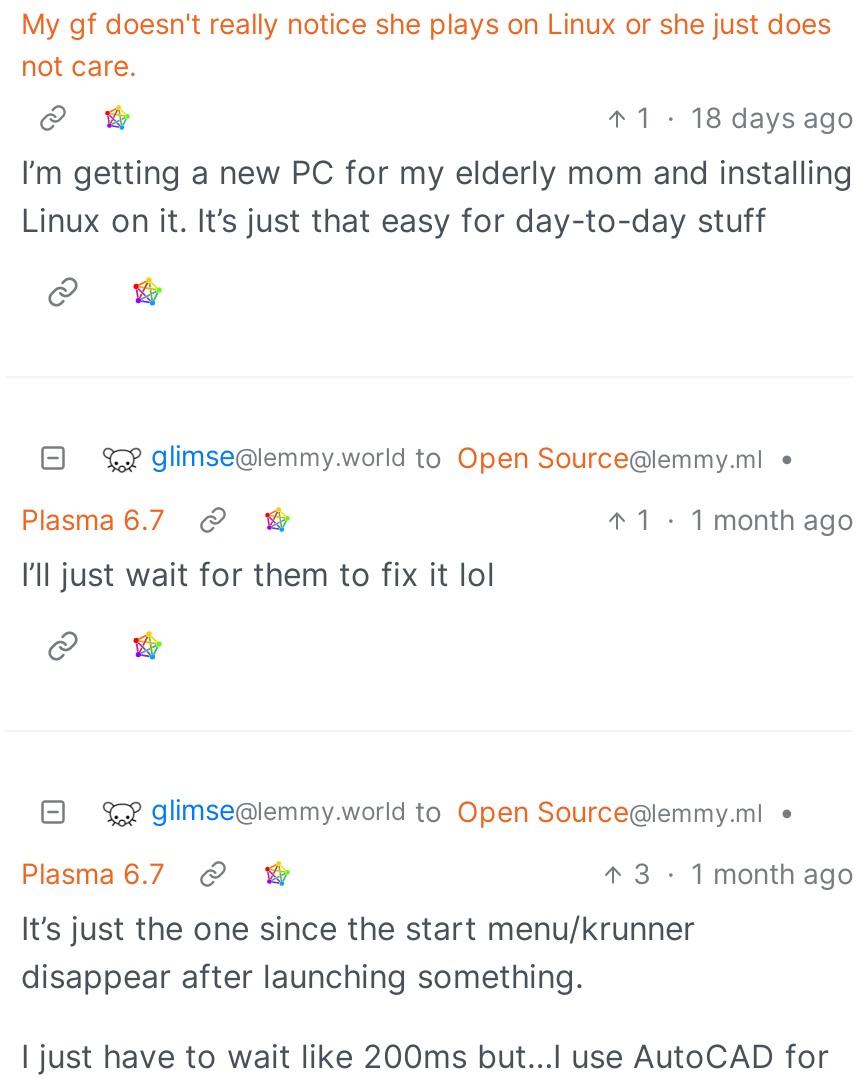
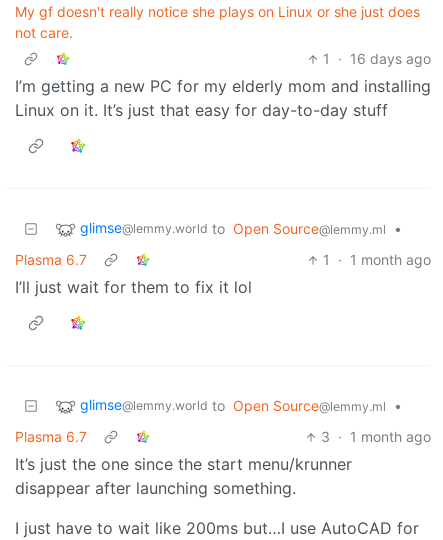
- 1 · 18 days ago
+ 1 · 16 days ago
